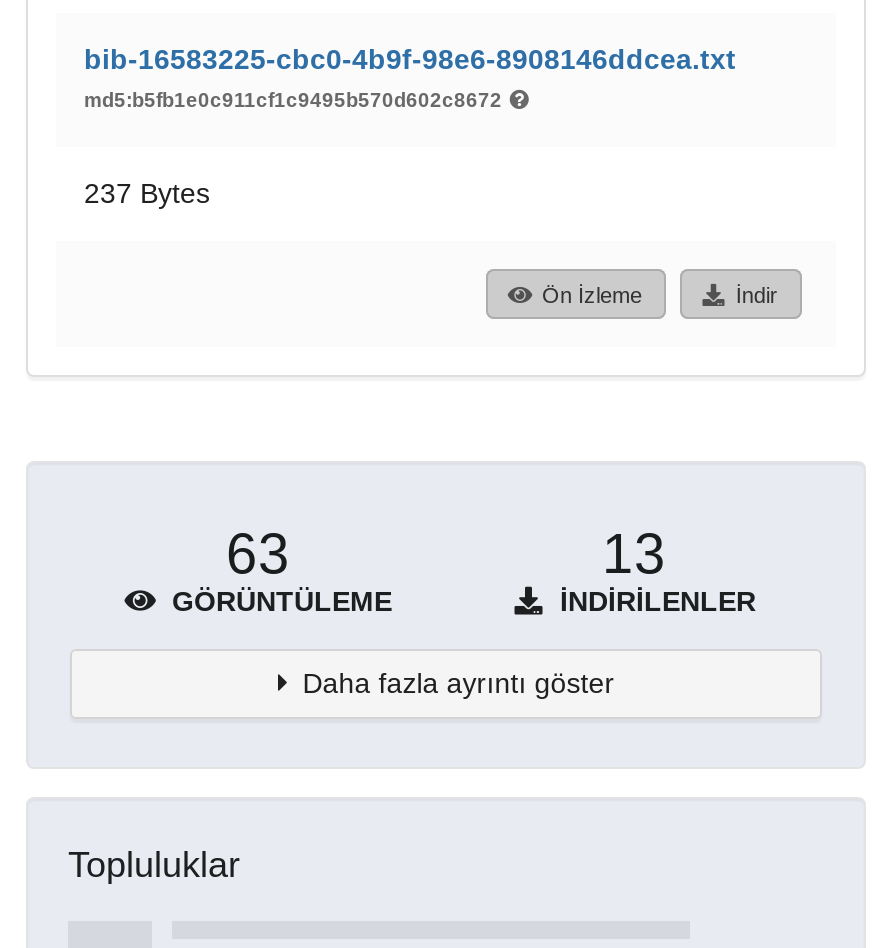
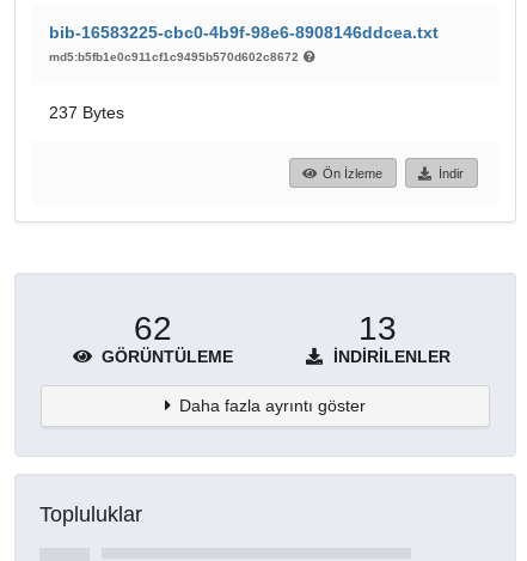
- 63
+ 62
